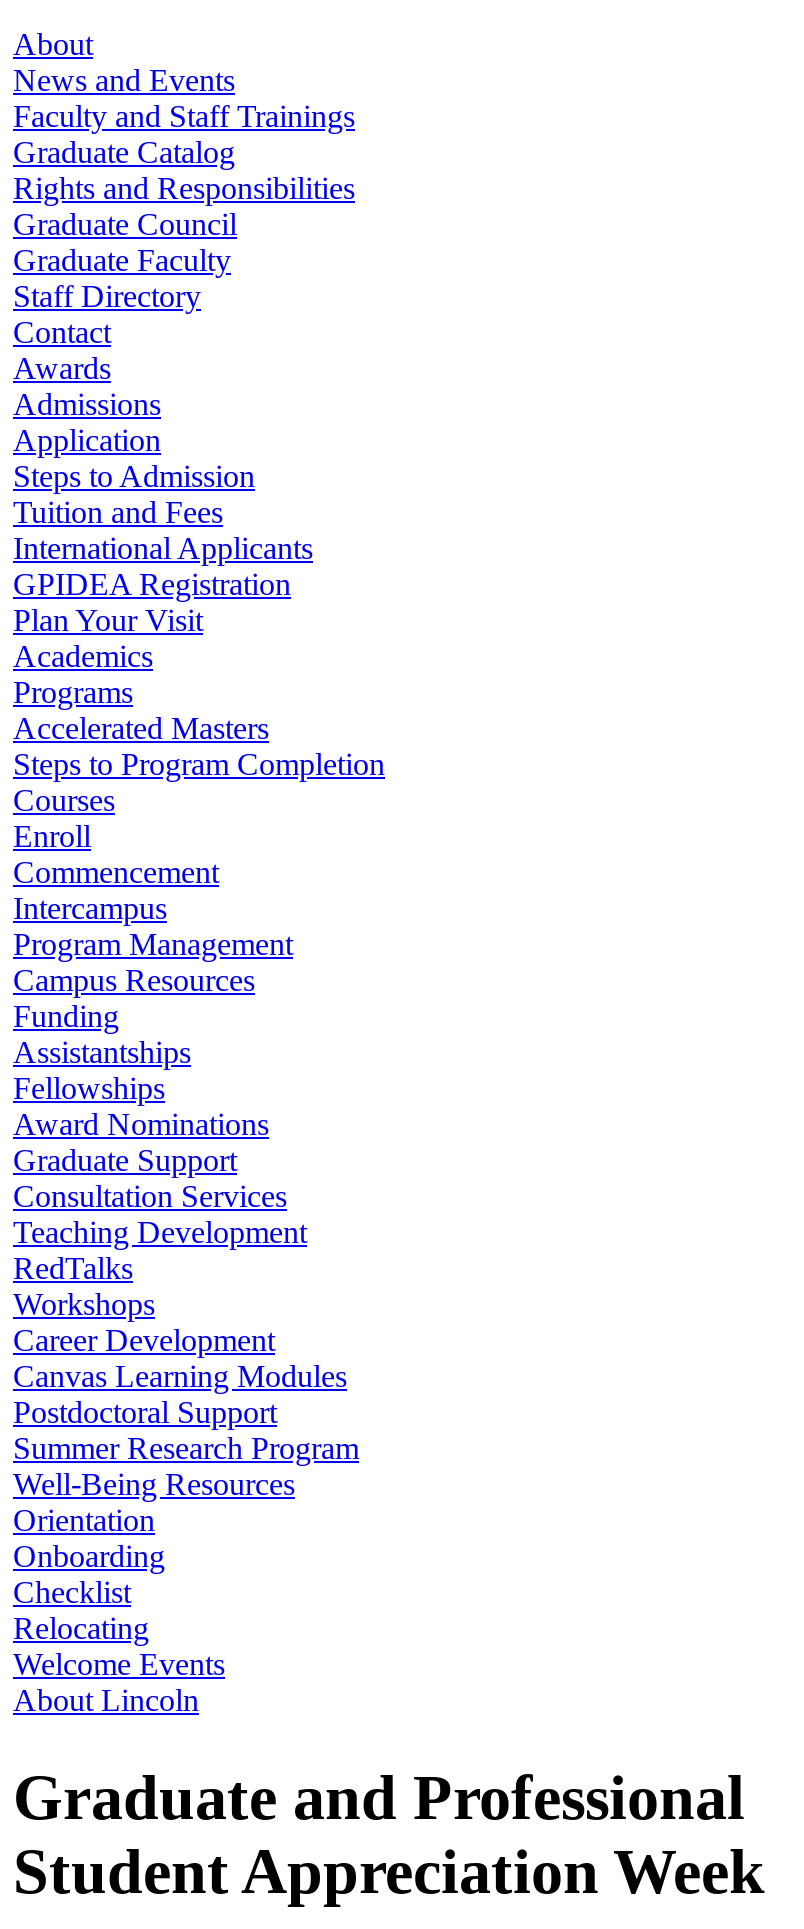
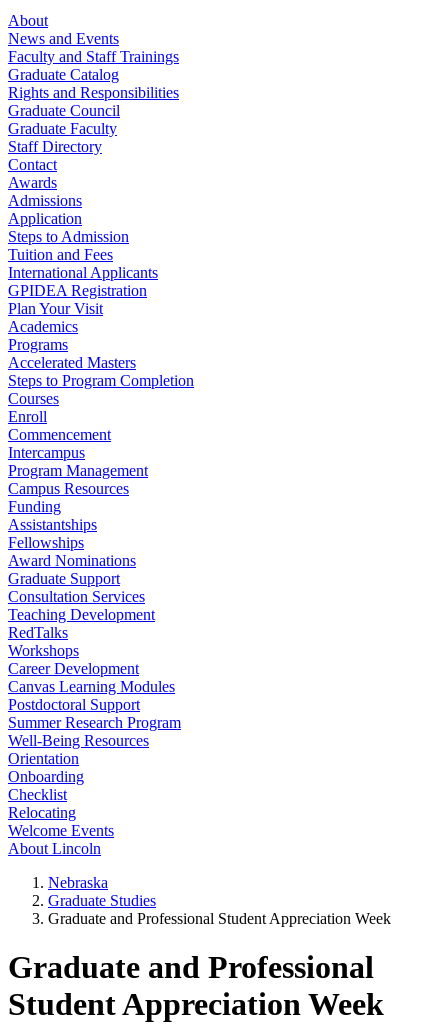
+ Nebraska
+ Graduate Studies
+ Graduate and Professional Student Appreciation Week
